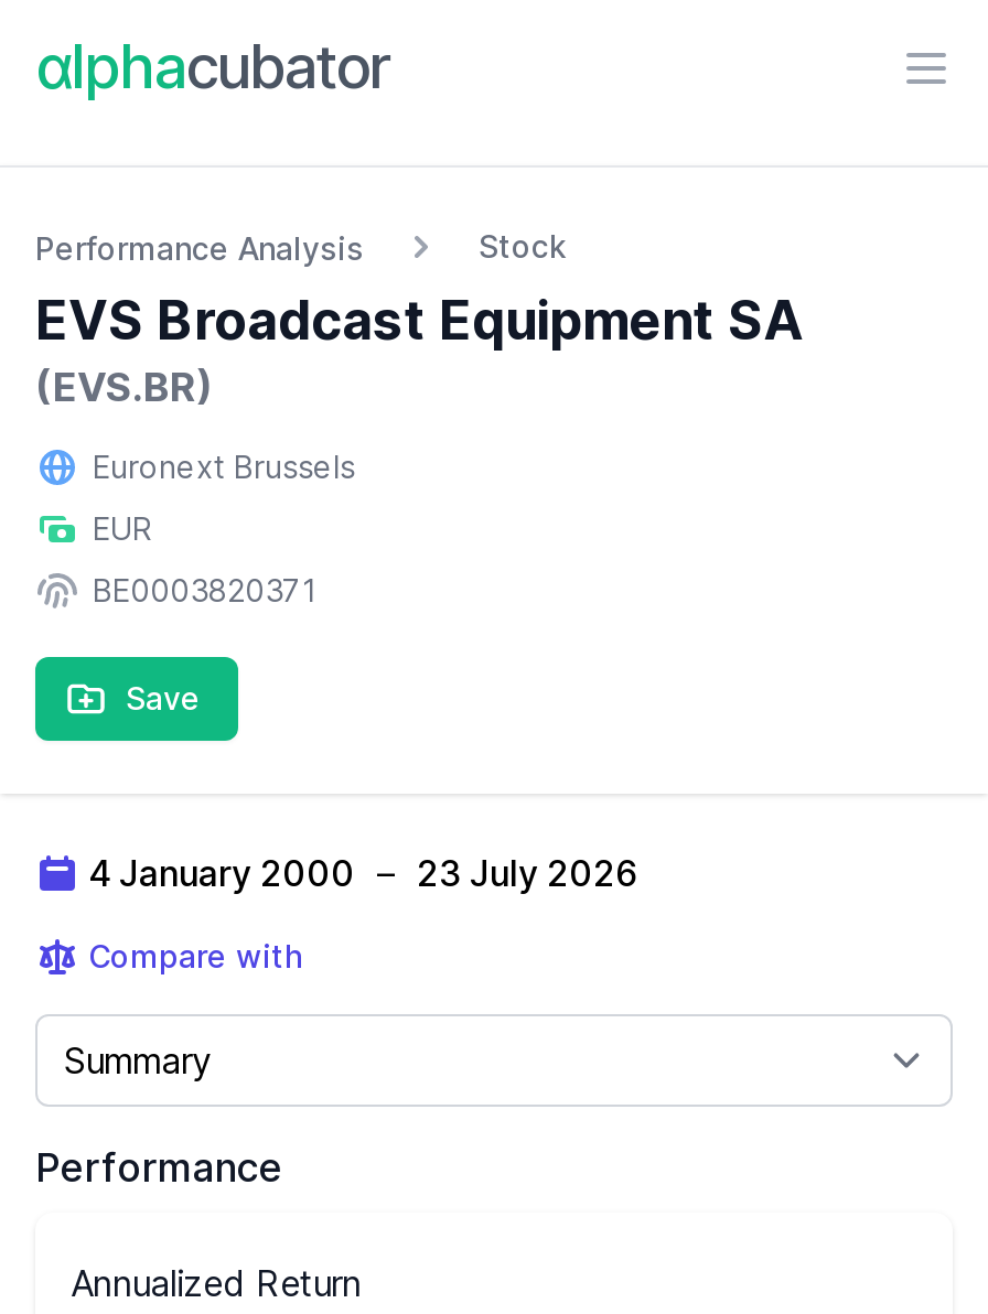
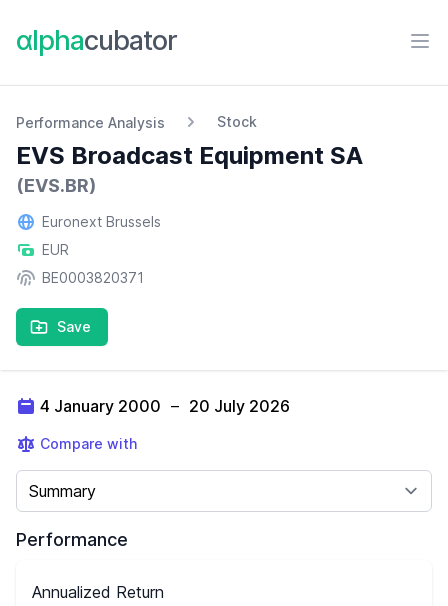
- 4 January 2000 – 23 July 2026
+ 4 January 2000 – 20 July 2026
